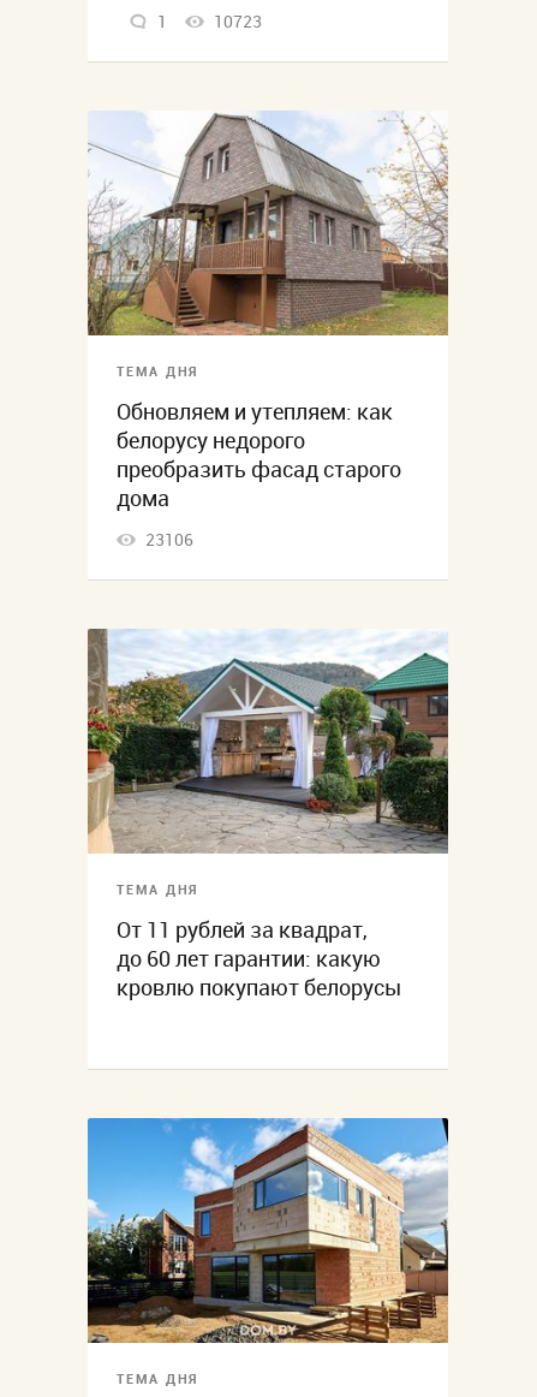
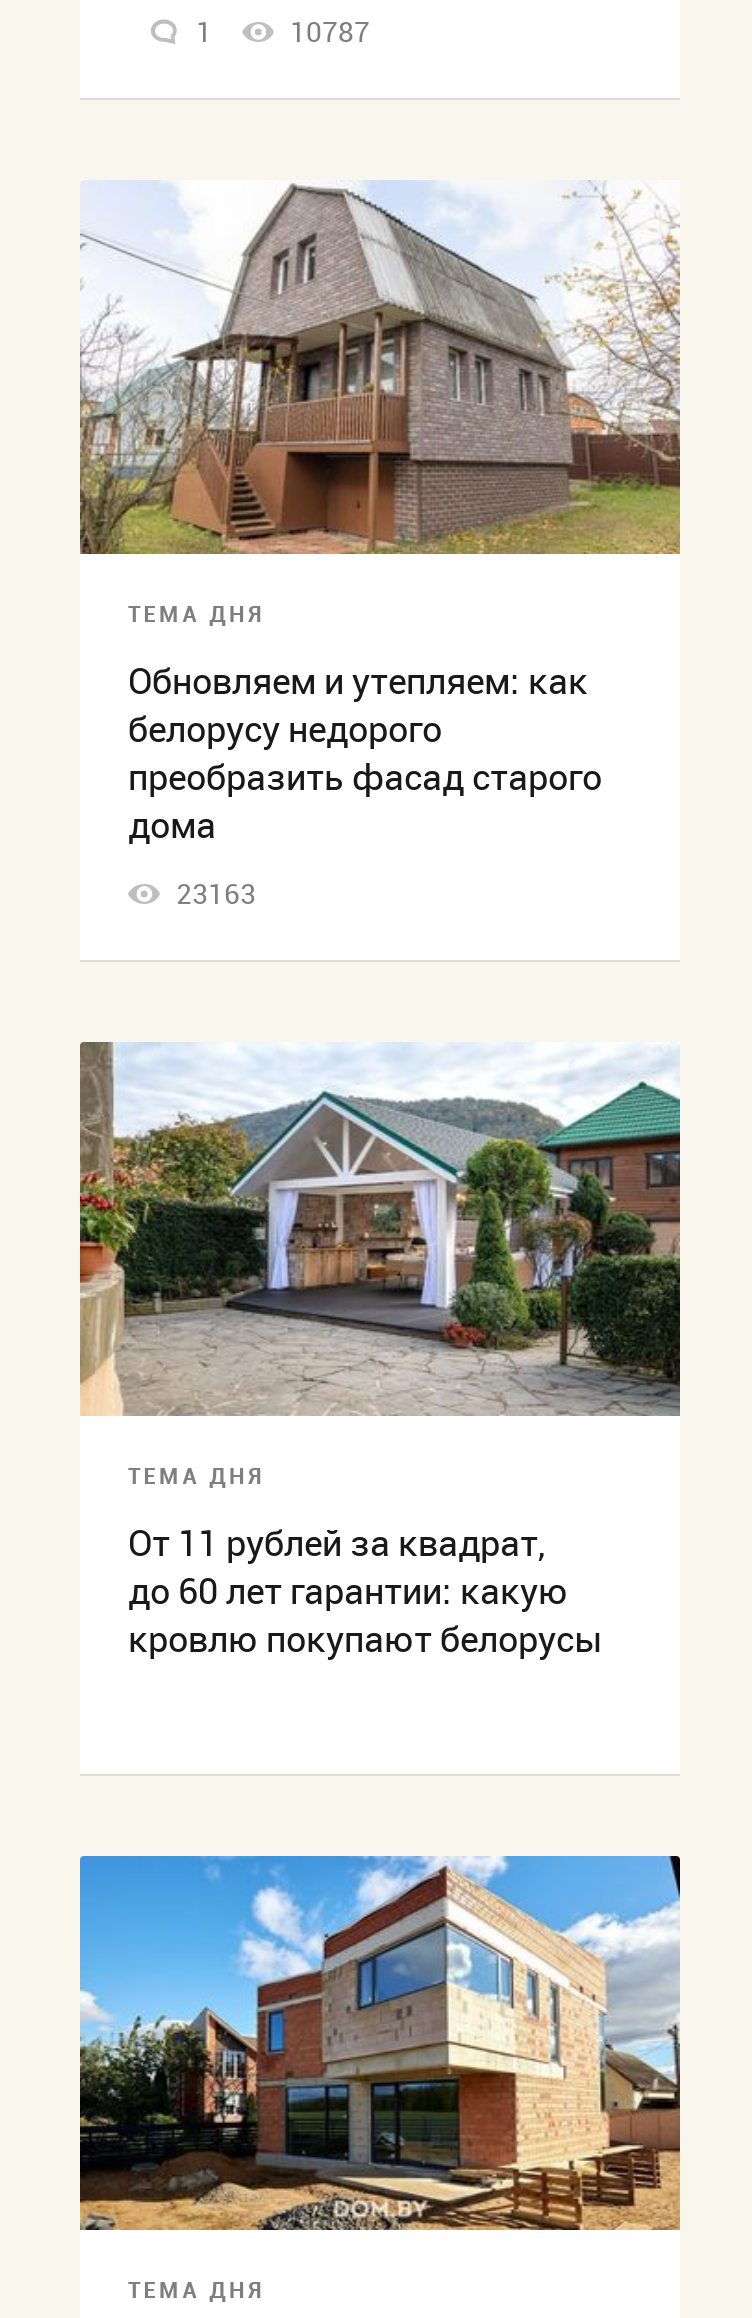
- 10723
+ 10787

- 23106
+ 23163
